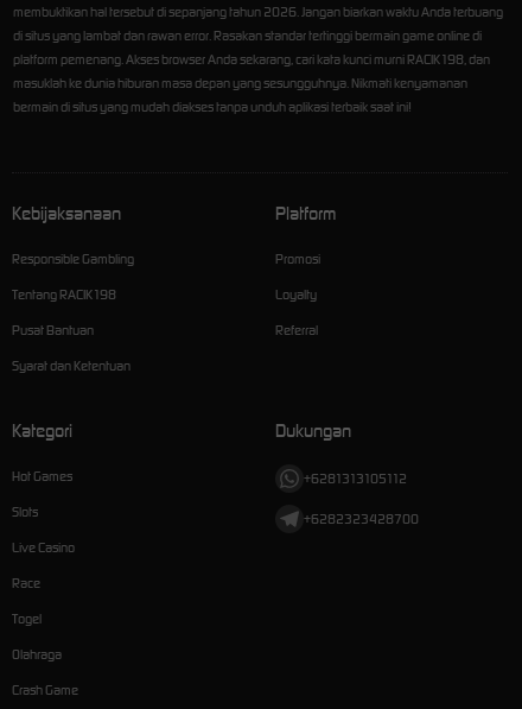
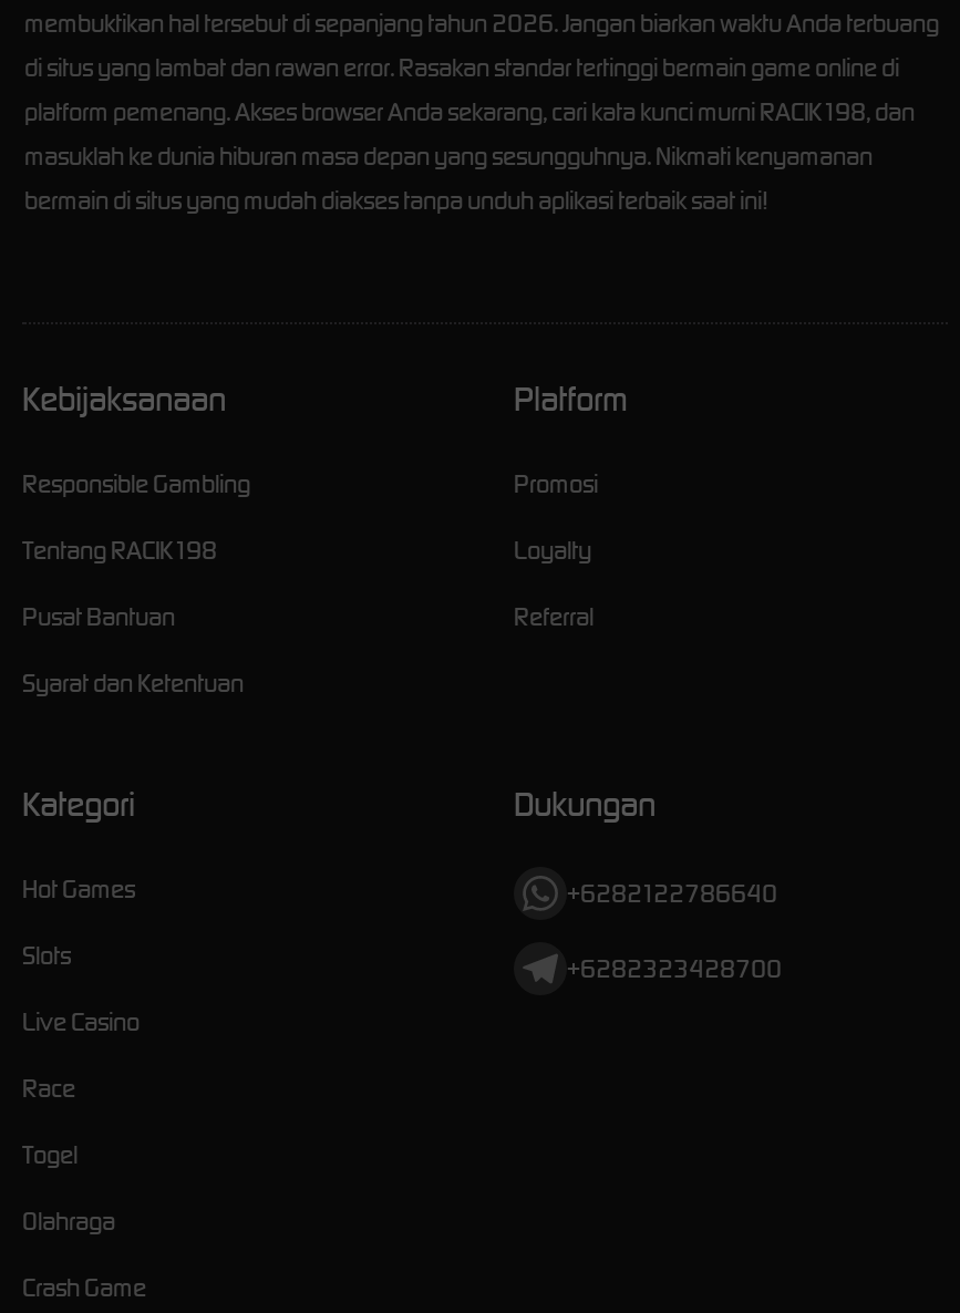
- +6281313105112
+ +6282122786640
